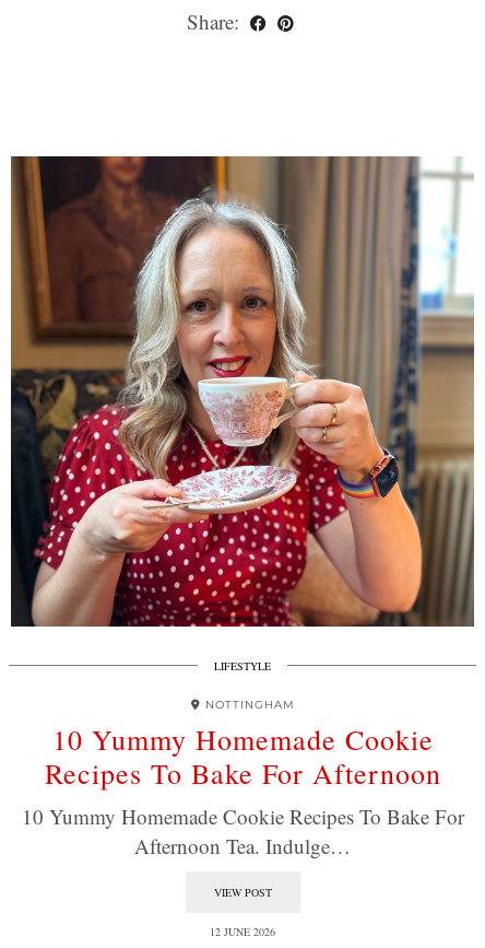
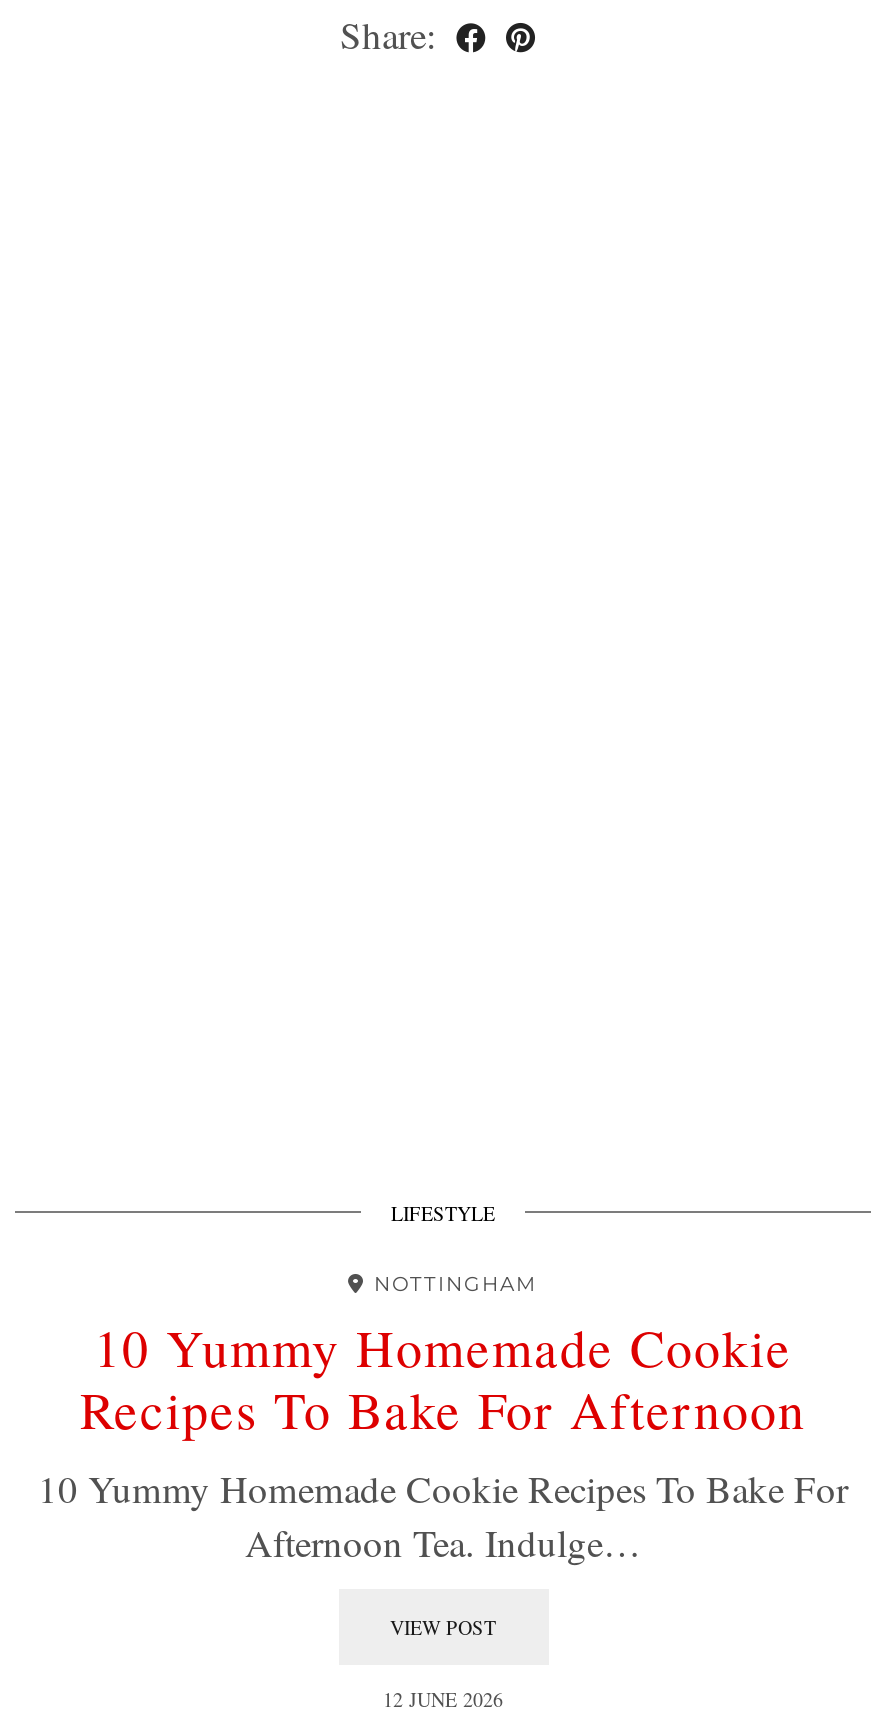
- [image]
